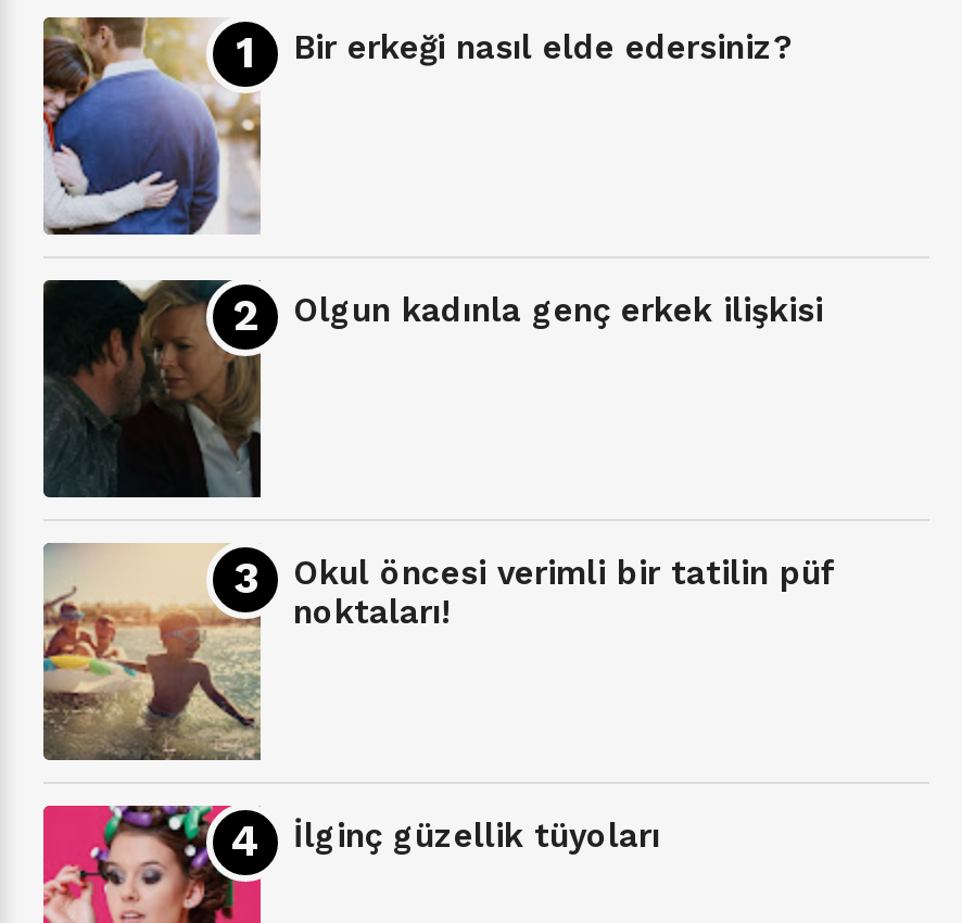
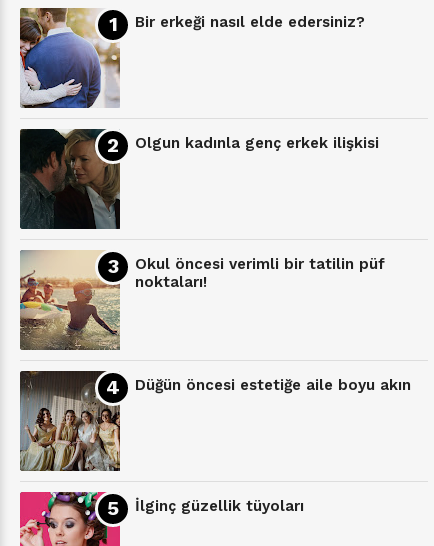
+ [image]
+ Düğün öncesi estetiğe aile boyu akın
